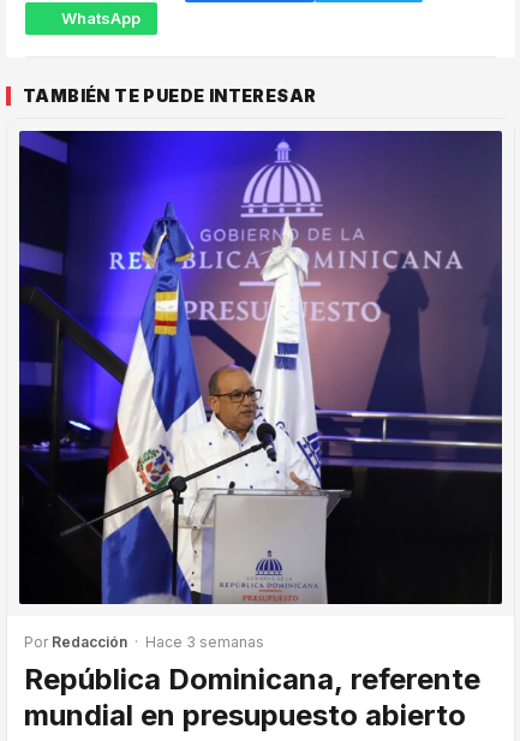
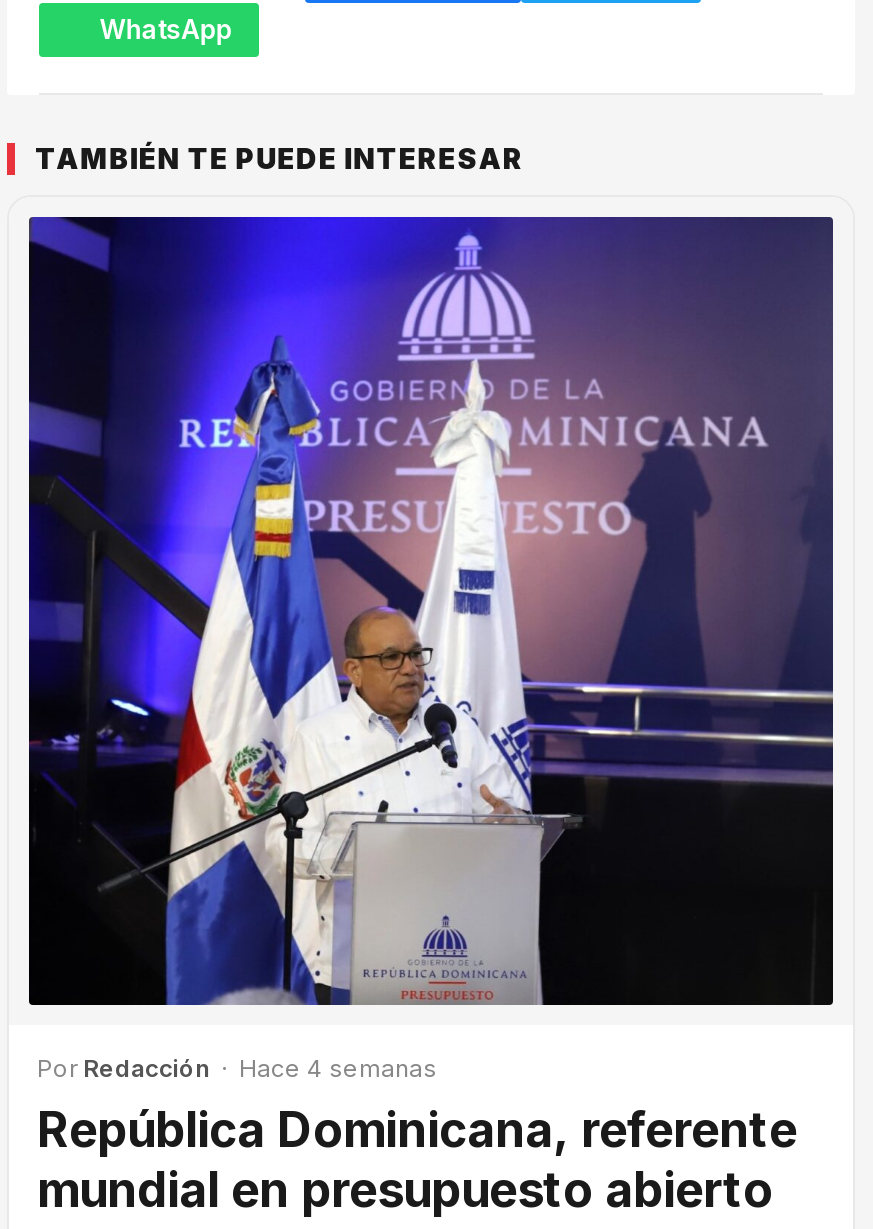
- Por Redacción · Hace 3 semanas
+ Por Redacción · Hace 4 semanas
